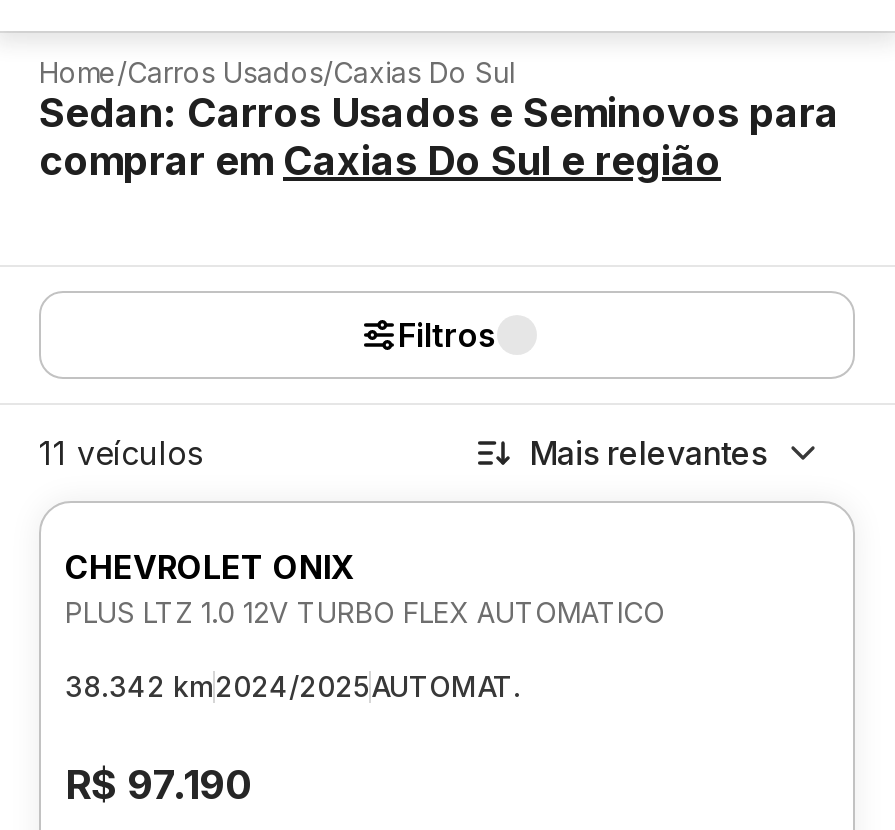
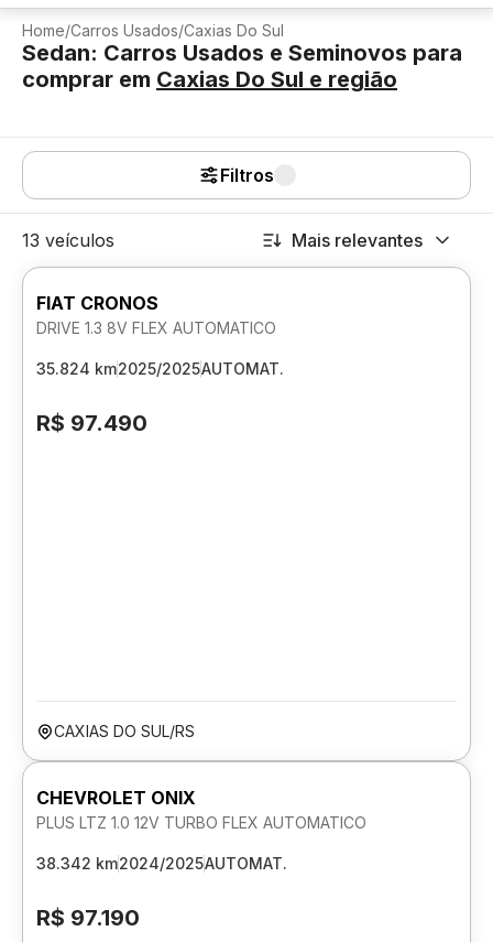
- 11 veículos
+ 13 veículos

+ FIAT CRONOS
+ DRIVE 1.3 8V FLEX AUTOMATICO
+ 35.824 km2025/2025AUTOMAT.
+ R$ 97.490

+ CAXIAS DO SUL/RS
